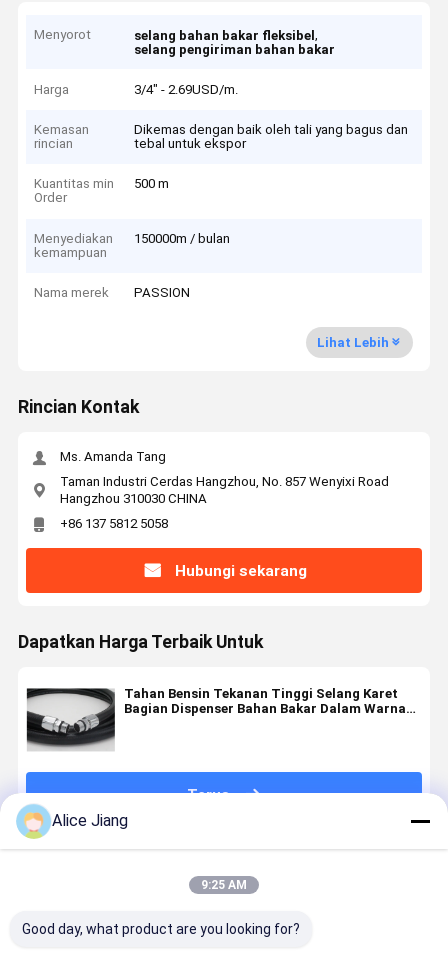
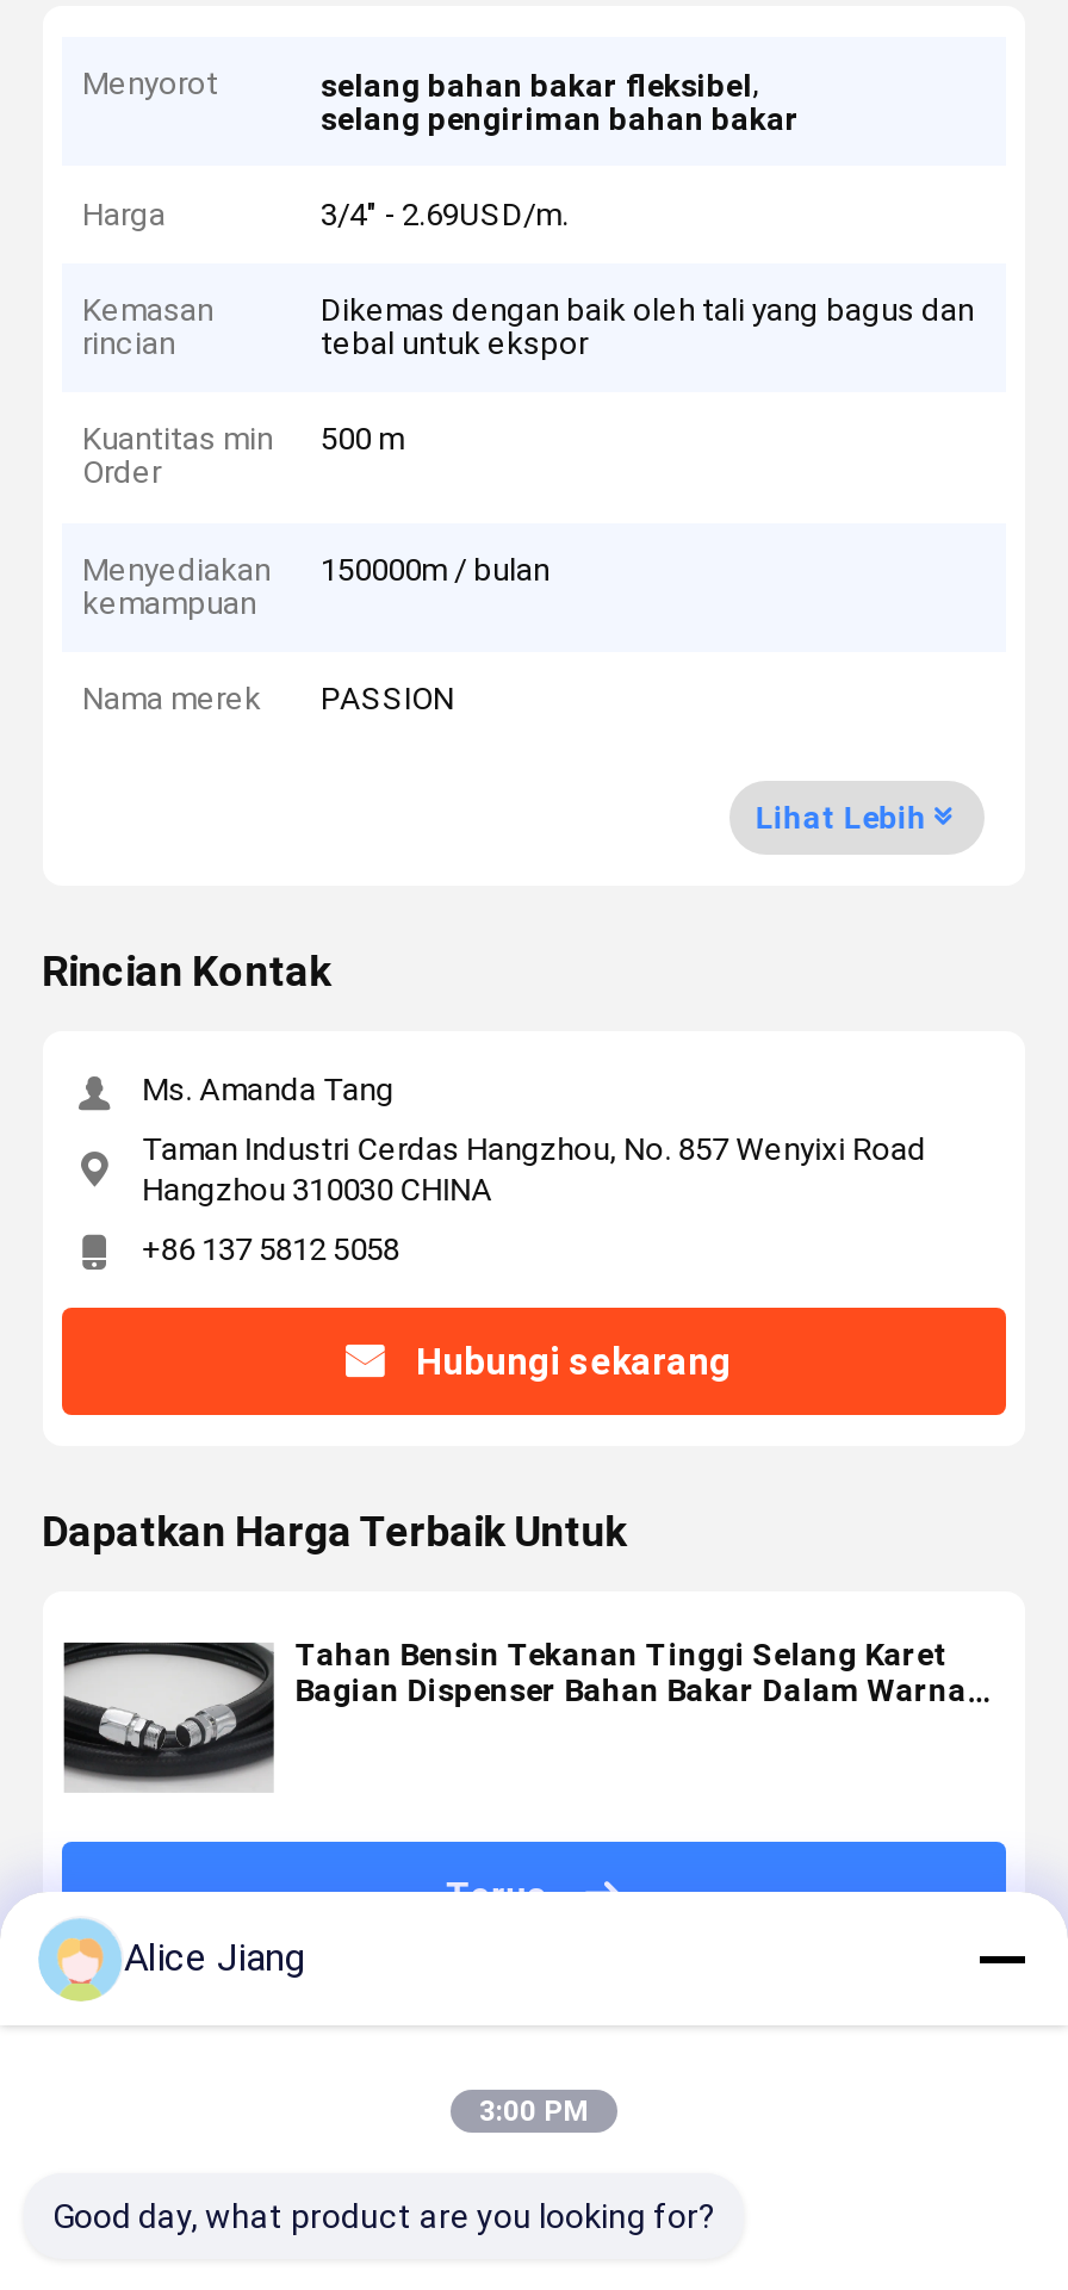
- 9:25 AM
+ 3:00 PM
